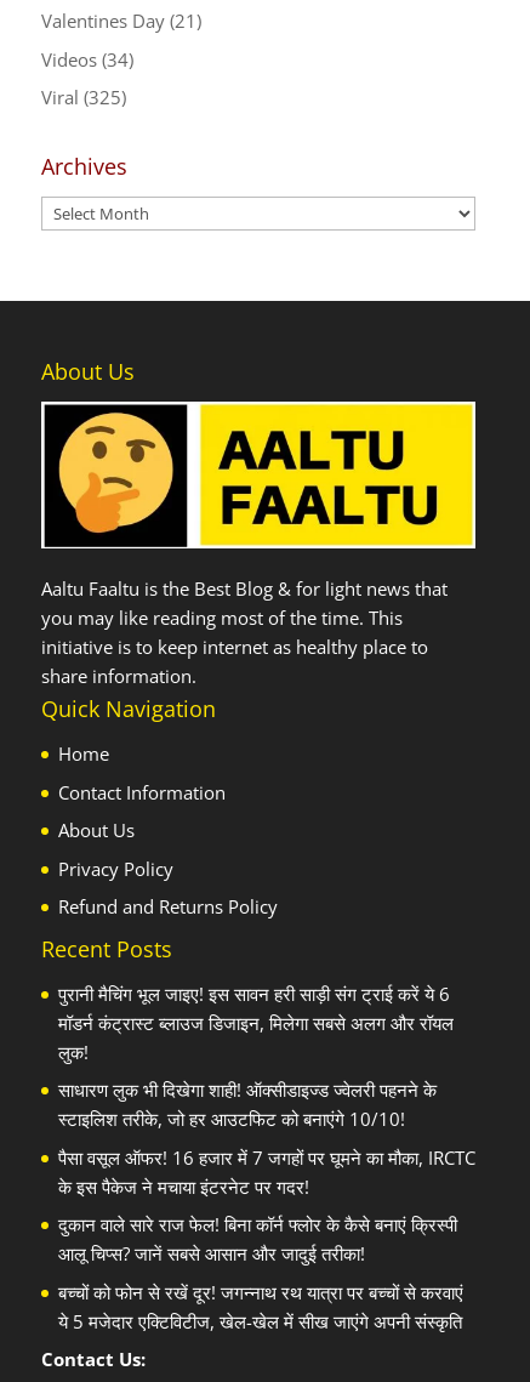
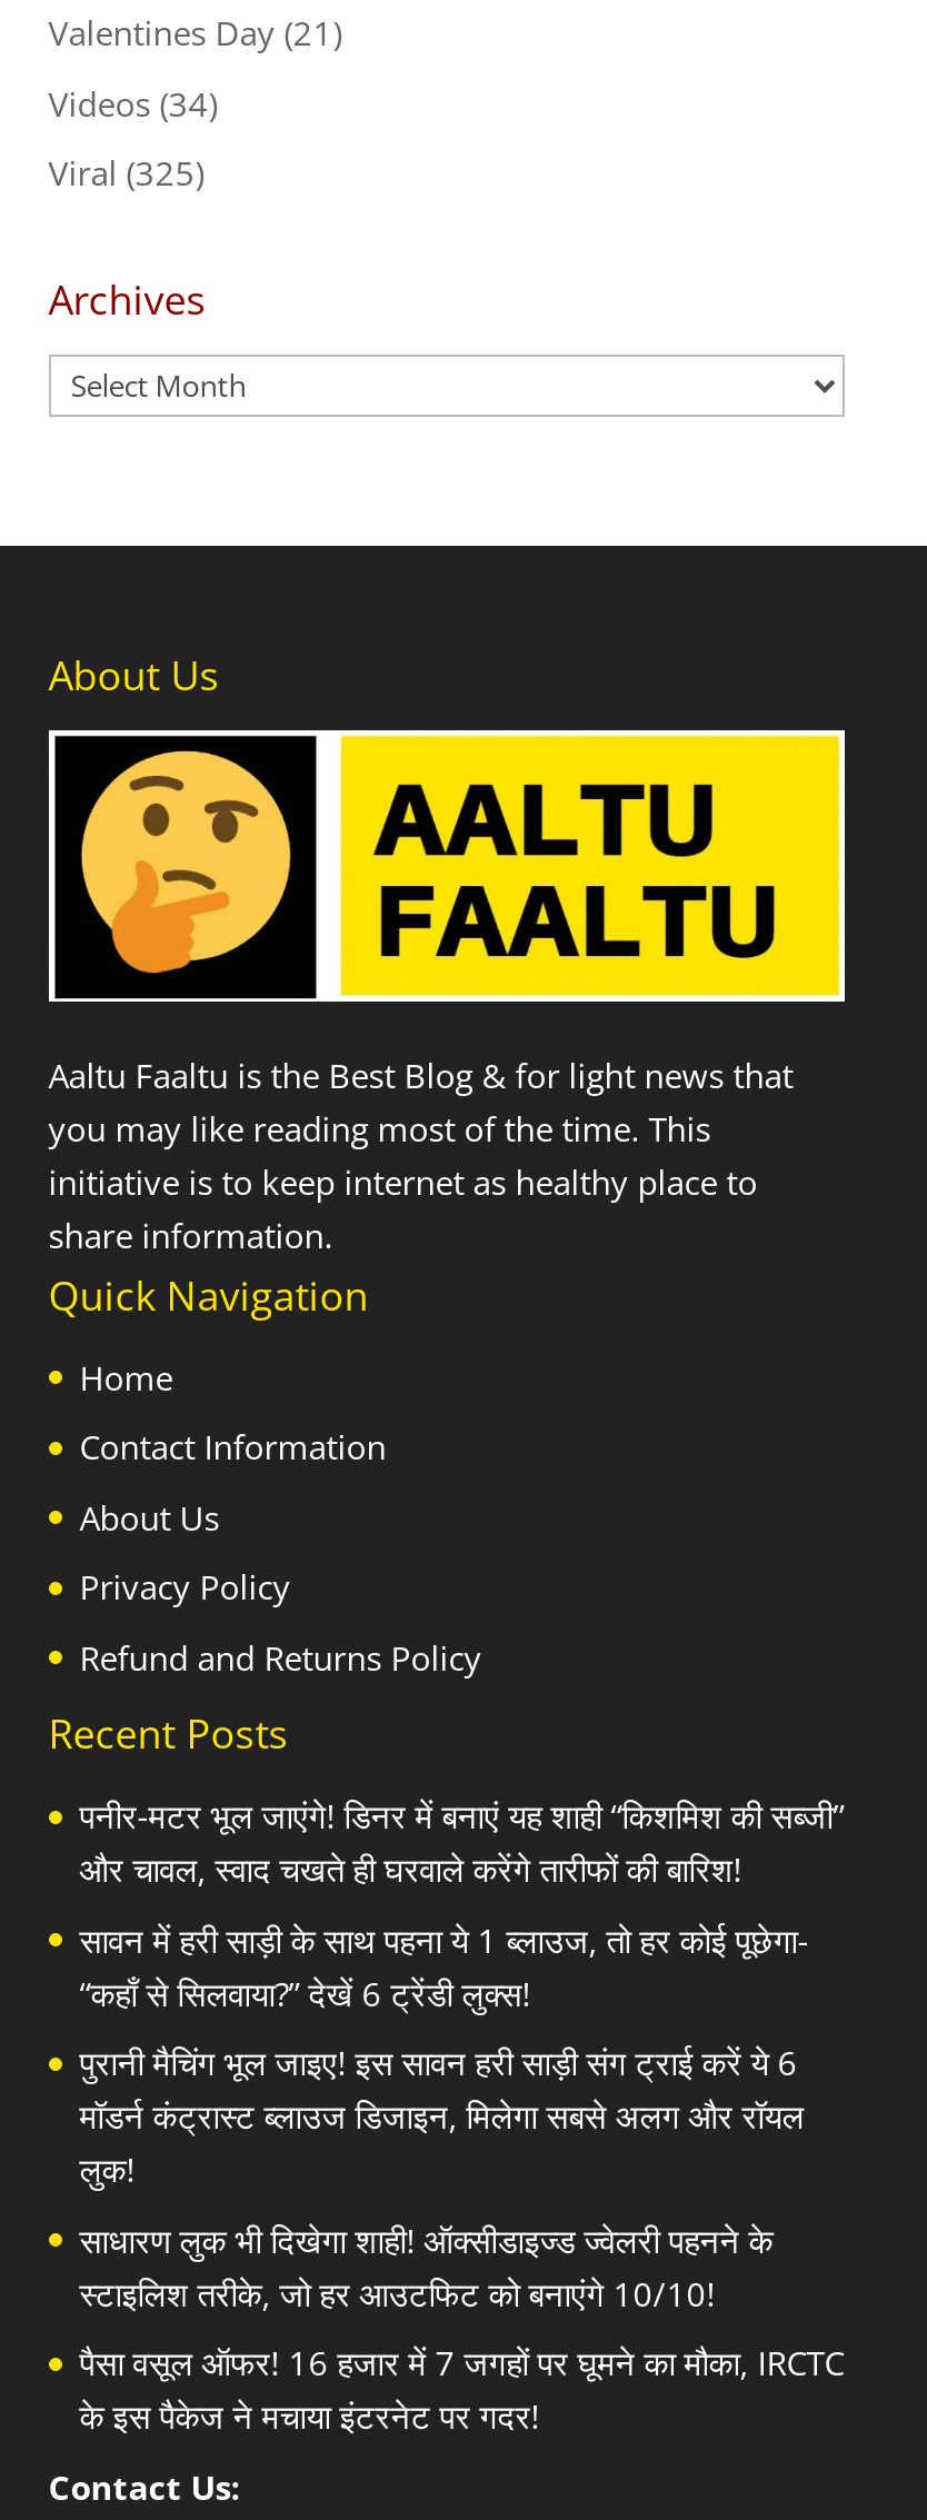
+ पनीर-मटर भूल जाएंगे! डिनर में बनाएं यह शाही “किशमिश की सब्जी”
+ और चावल, स्वाद चखते ही घरवाले करेंगे तारीफों की बारिश!
+ सावन में हरी साड़ी के साथ पहना ये 1 ब्लाउज, तो हर कोई पूछेगा-
+ “कहाँ से सिलवाया?” देखें 6 ट्रेंडी लुक्स!

moved down: पुरानी मैचिंग भूल जाइए! इस सावन हरी साड़ी संग ट्राई करें ये 6 | मॉडर्न कंट्रास्ट ब्लाउज डिजाइन, मिलेगा सबसे अलग और रॉयल | लुक! | साधारण लुक भी दिखेगा शाही! ऑक्सीडाइज्ड ज्वेलरी पहनने के | स्टाइलिश तरीके, जो हर आउटफिट को बनाएंगे 10/10! | पैसा वसूल ऑफर! 16 हजार में 7 जगहों पर घूमने का मौका, IRCTC | के इस पैकेज ने मचाया इंटरनेट पर गदर!

- दुकान वाले सारे राज फेल! बिना कॉर्न फ्लोर के कैसे बनाएं क्रिस्पी
- आलू चिप्स? जानें सबसे आसान और जादुई तरीका!
- बच्चों को फोन से रखें दूर! जगन्नाथ रथ यात्रा पर बच्चों से करवाएं
- ये 5 मजेदार एक्टिविटीज, खेल-खेल में सीख जाएंगे अपनी संस्कृति
